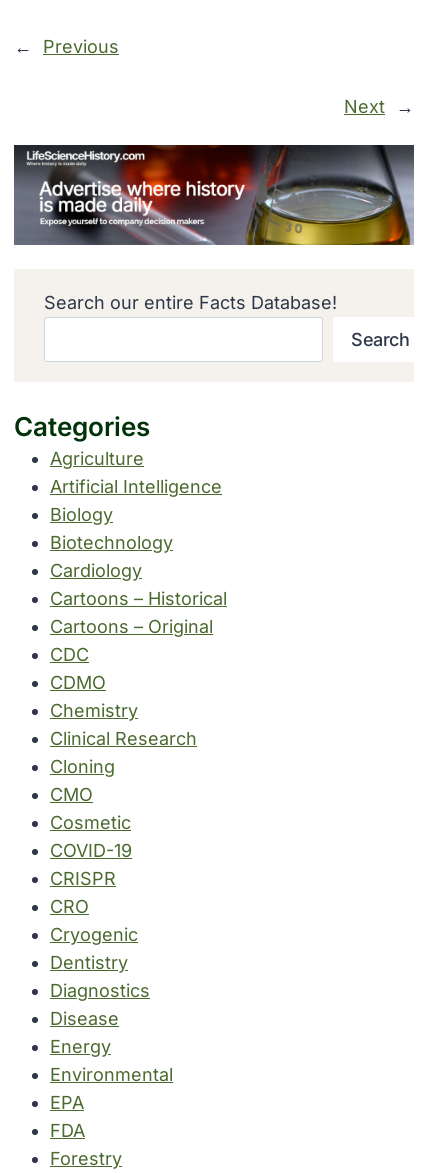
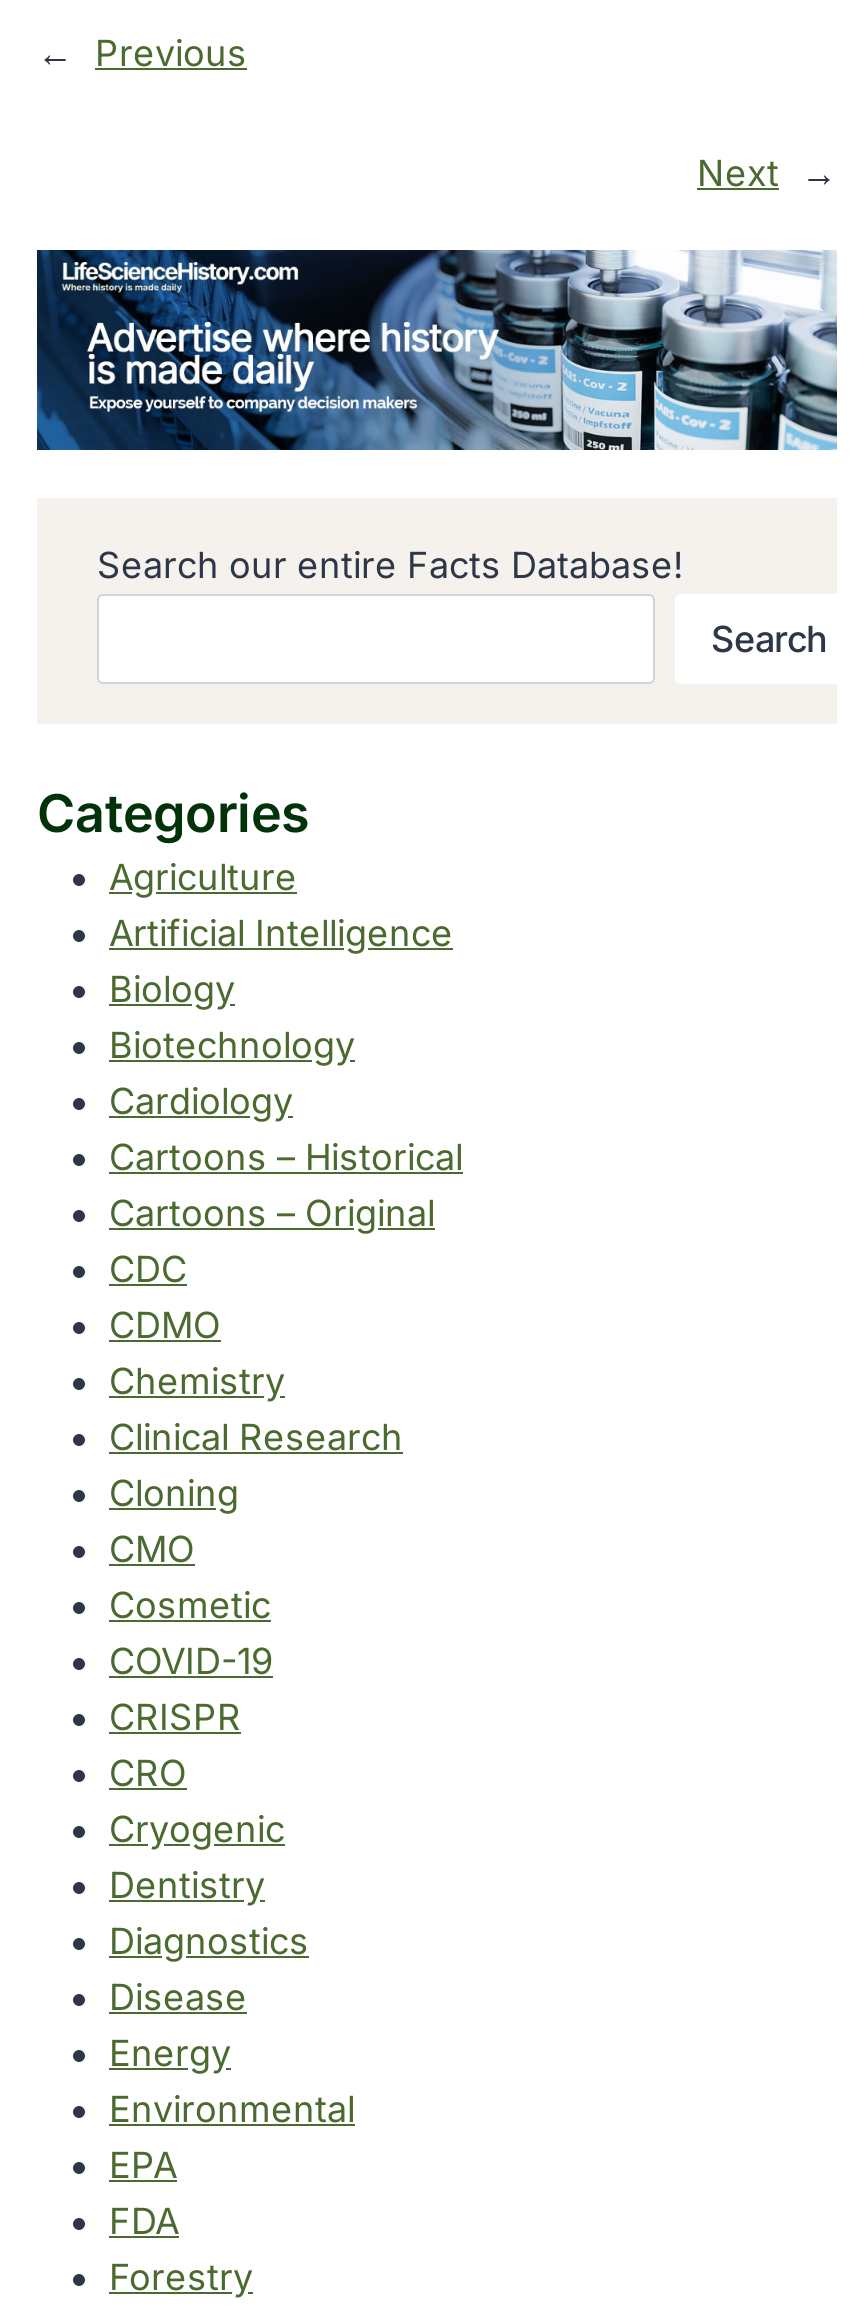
- [image]
+ [image]
